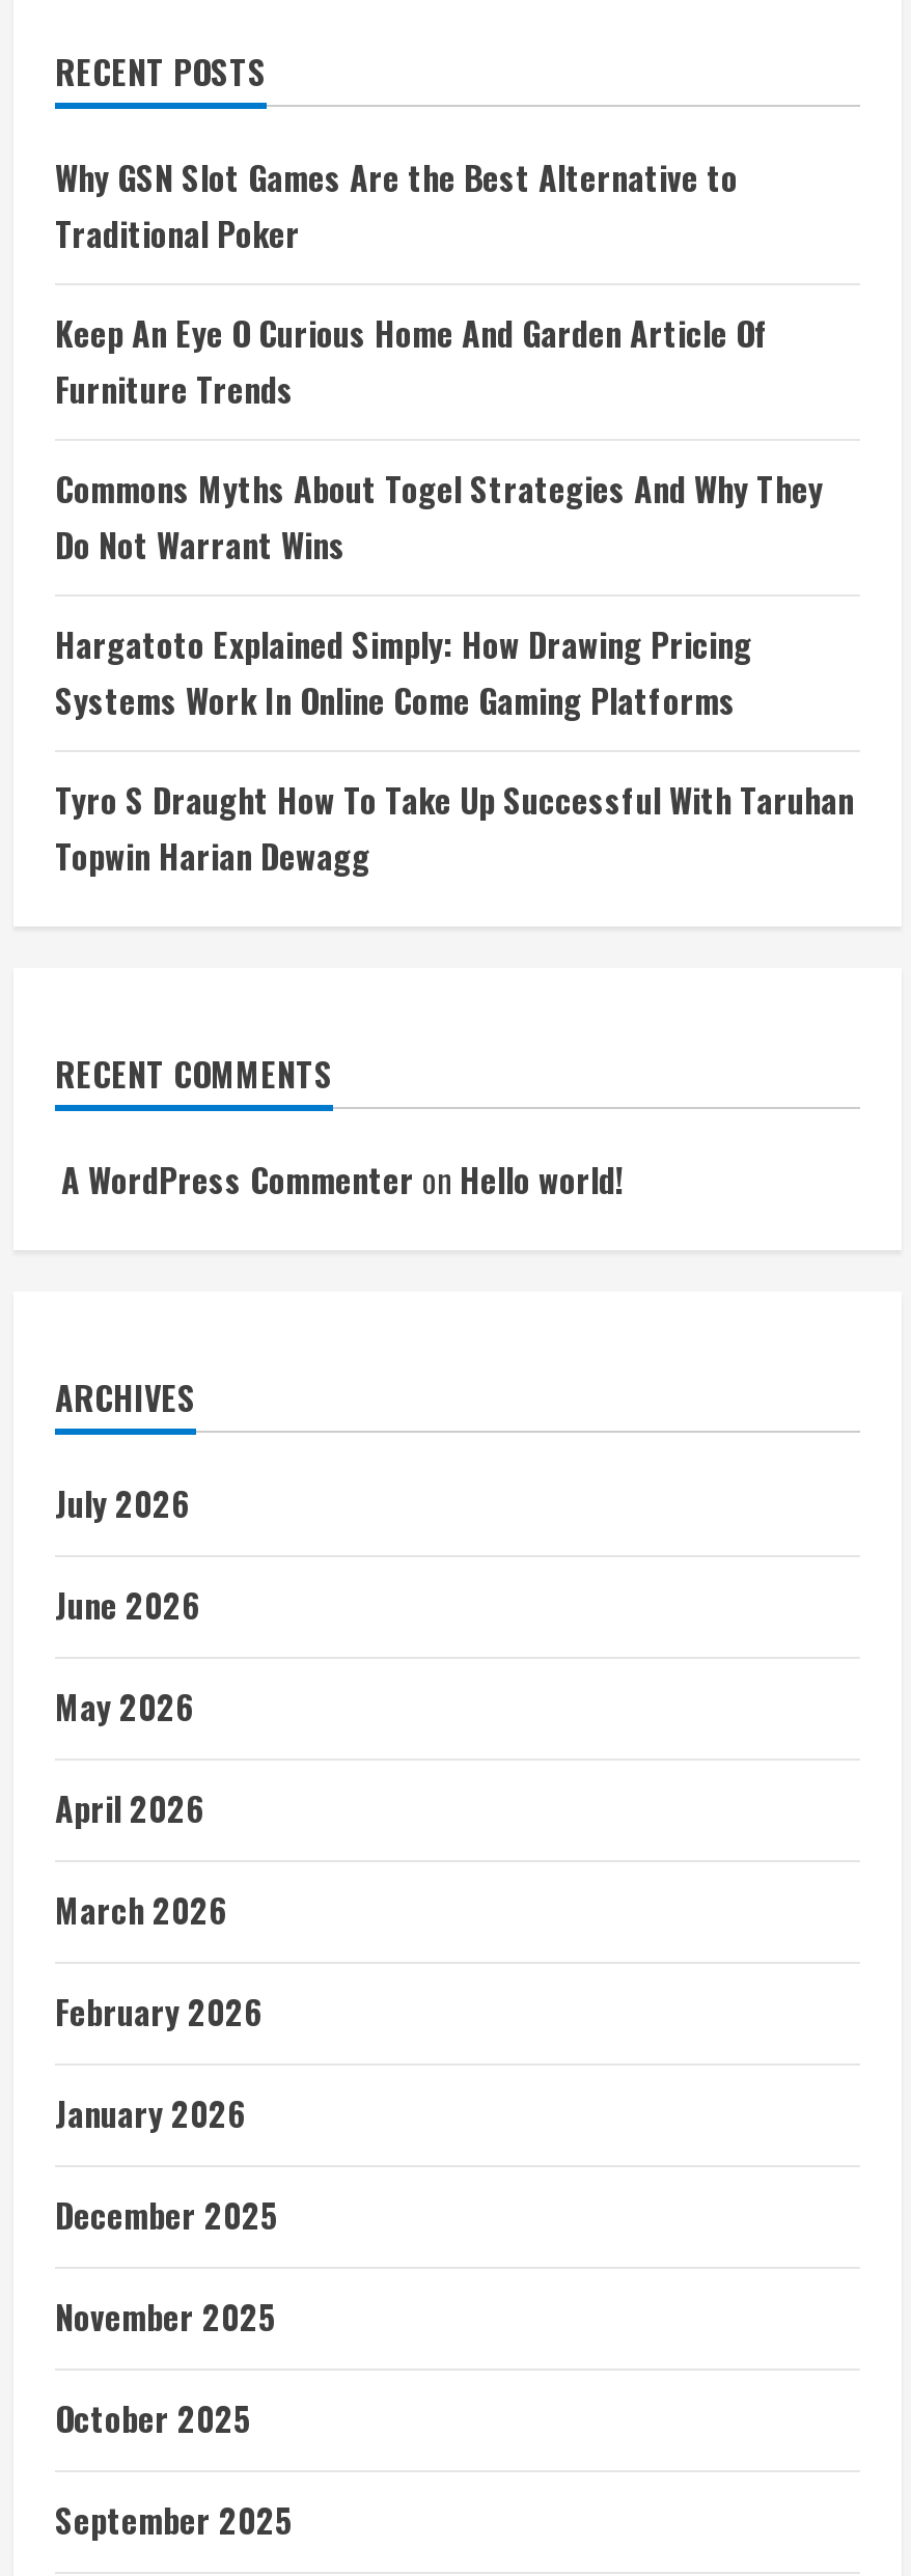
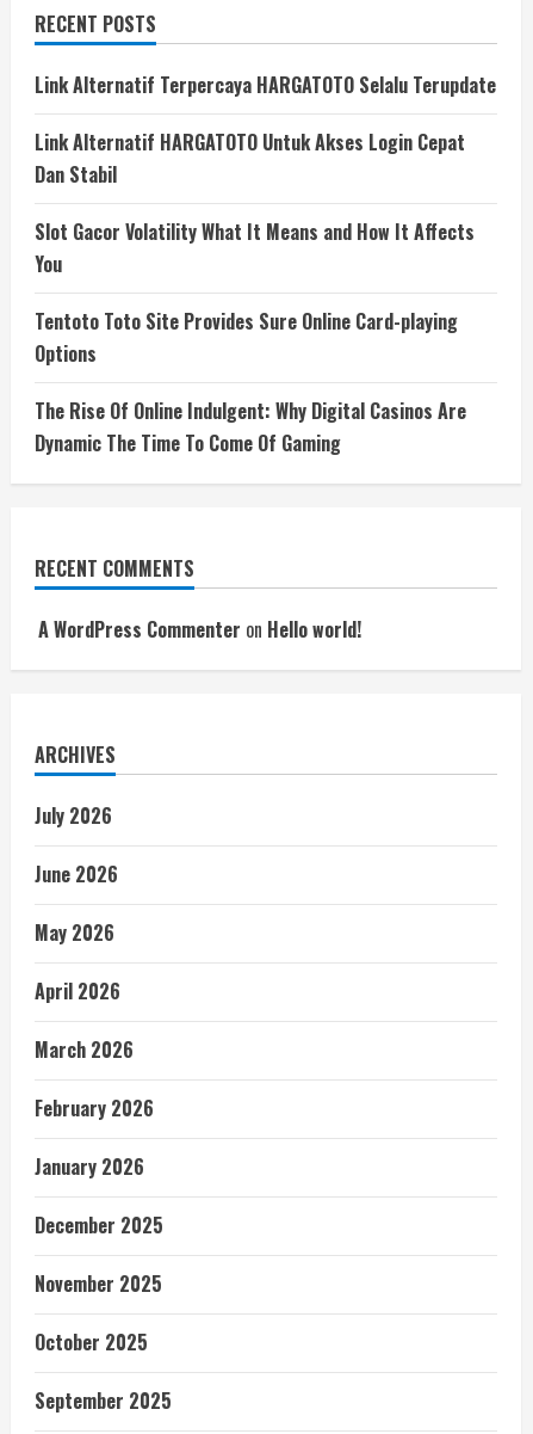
- Why GSN Slot Games Are the Best Alternative to
- Traditional Poker
+ Link Alternatif Terpercaya HARGATOTO Selalu Terupdate

- Keep An Eye O Curious Home And Garden Article Of
- Furniture Trends
+ Link Alternatif HARGATOTO Untuk Akses Login Cepat
+ Dan Stabil

- Commons Myths About Togel Strategies And Why They
- Do Not Warrant Wins
+ Slot Gacor Volatility What It Means and How It Affects
+ You

- Hargatoto Explained Simply: How Drawing Pricing
- Systems Work In Online Come Gaming Platforms
+ Tentoto Toto Site Provides Sure Online Card-playing
+ Options

- Tyro S Draught How To Take Up Successful With Taruhan
- Topwin Harian Dewagg
+ The Rise Of Online Indulgent: Why Digital Casinos Are
+ Dynamic The Time To Come Of Gaming
